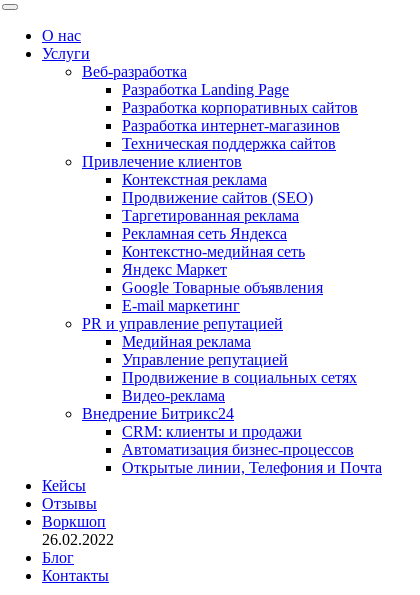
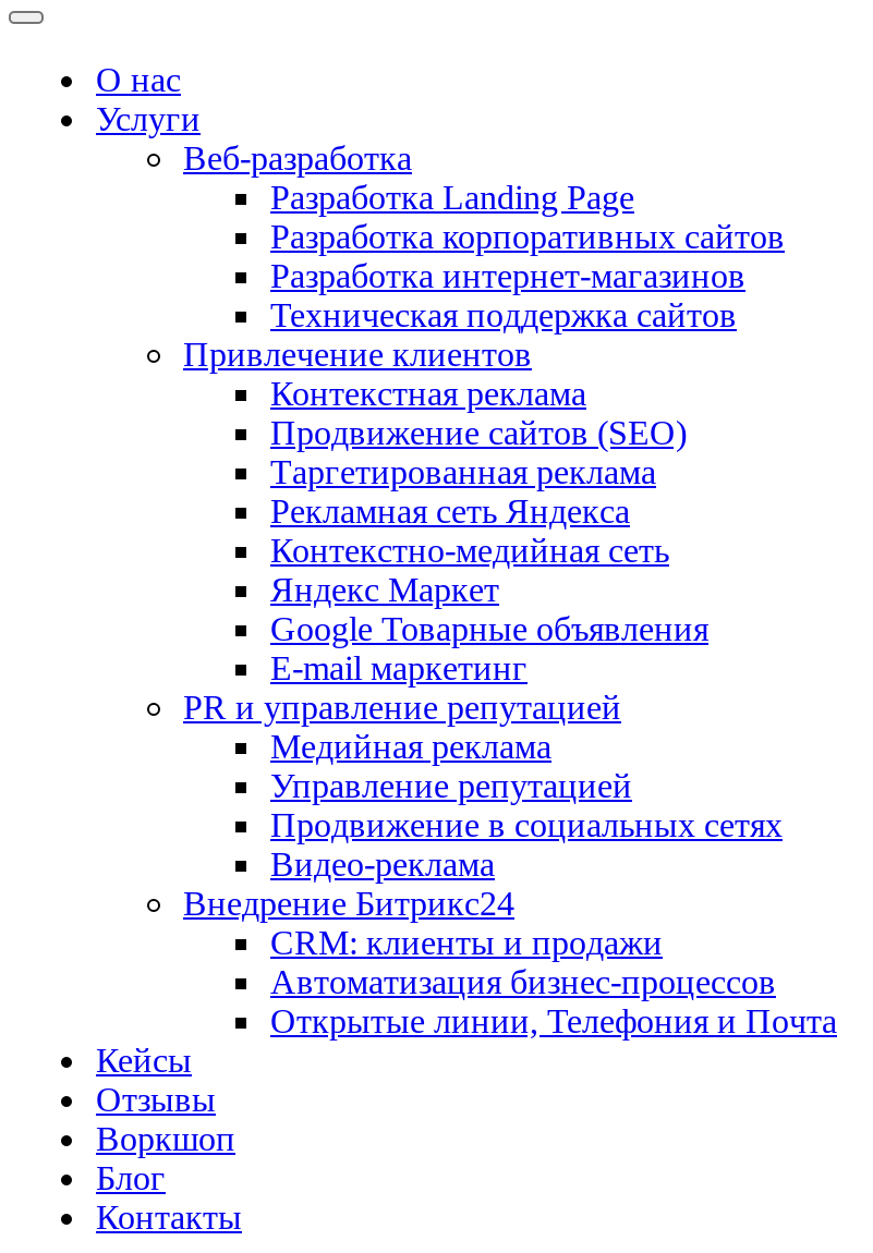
- 26.02.2022
